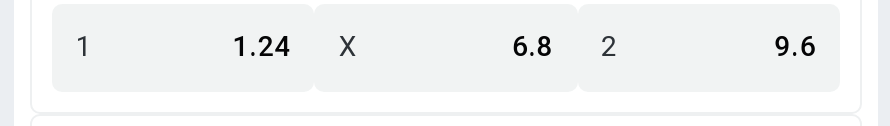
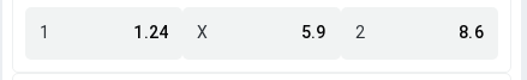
- 6.8 2
+ 5.9 2

- 9.6
+ 8.6
